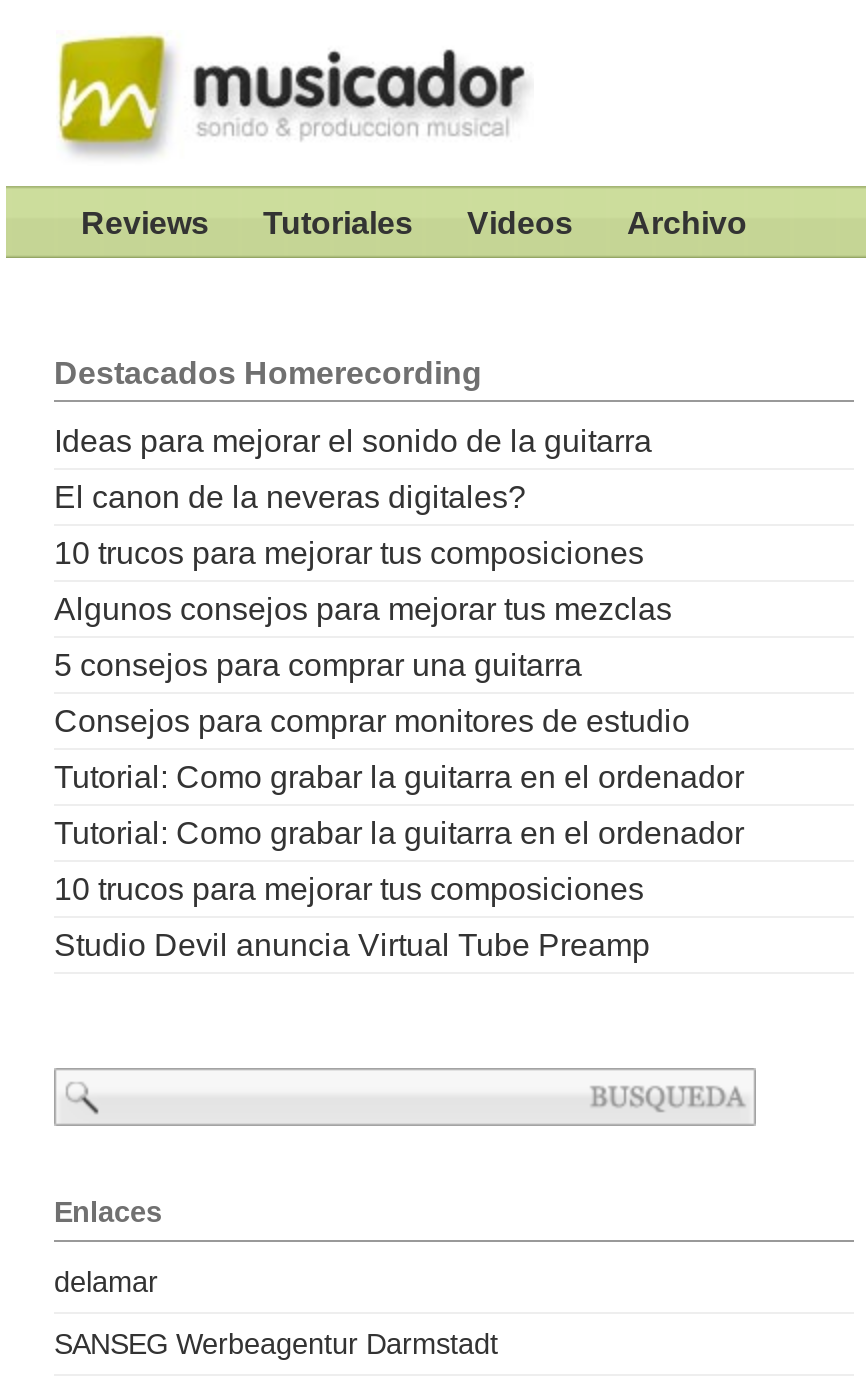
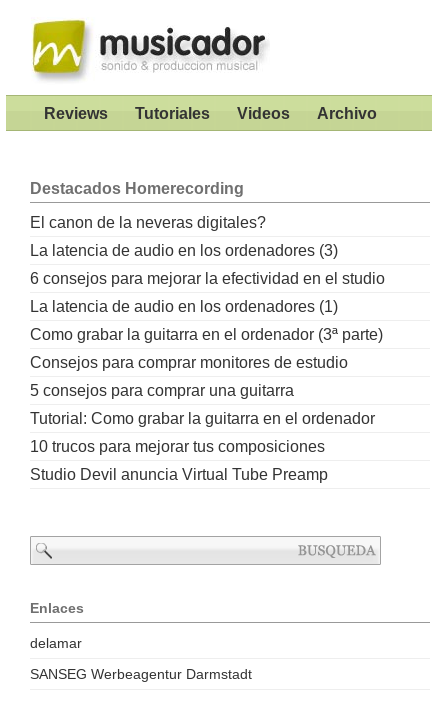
- Ideas para mejorar el sonido de la guitarra

moved up: El canon de la neveras digitales?

- 10 trucos para mejorar tus composiciones
- Algunos consejos para mejorar tus mezclas
+ La latencia de audio en los ordenadores (3)
+ 6 consejos para mejorar la efectividad en el studio
+ La latencia de audio en los ordenadores (1)
+ Como grabar la guitarra en el ordenador (3ª parte)

moved down: 5 consejos para comprar una guitarra

- Tutorial: Como grabar la guitarra en el ordenador
